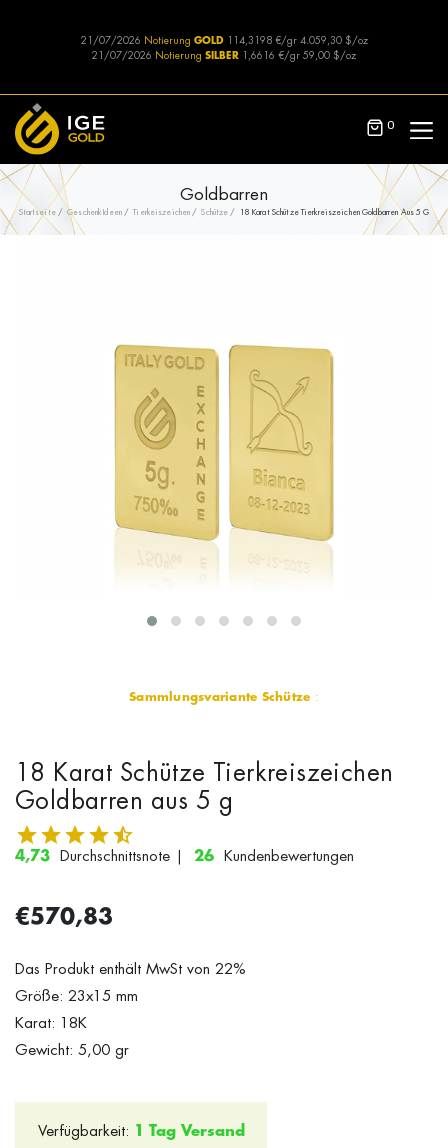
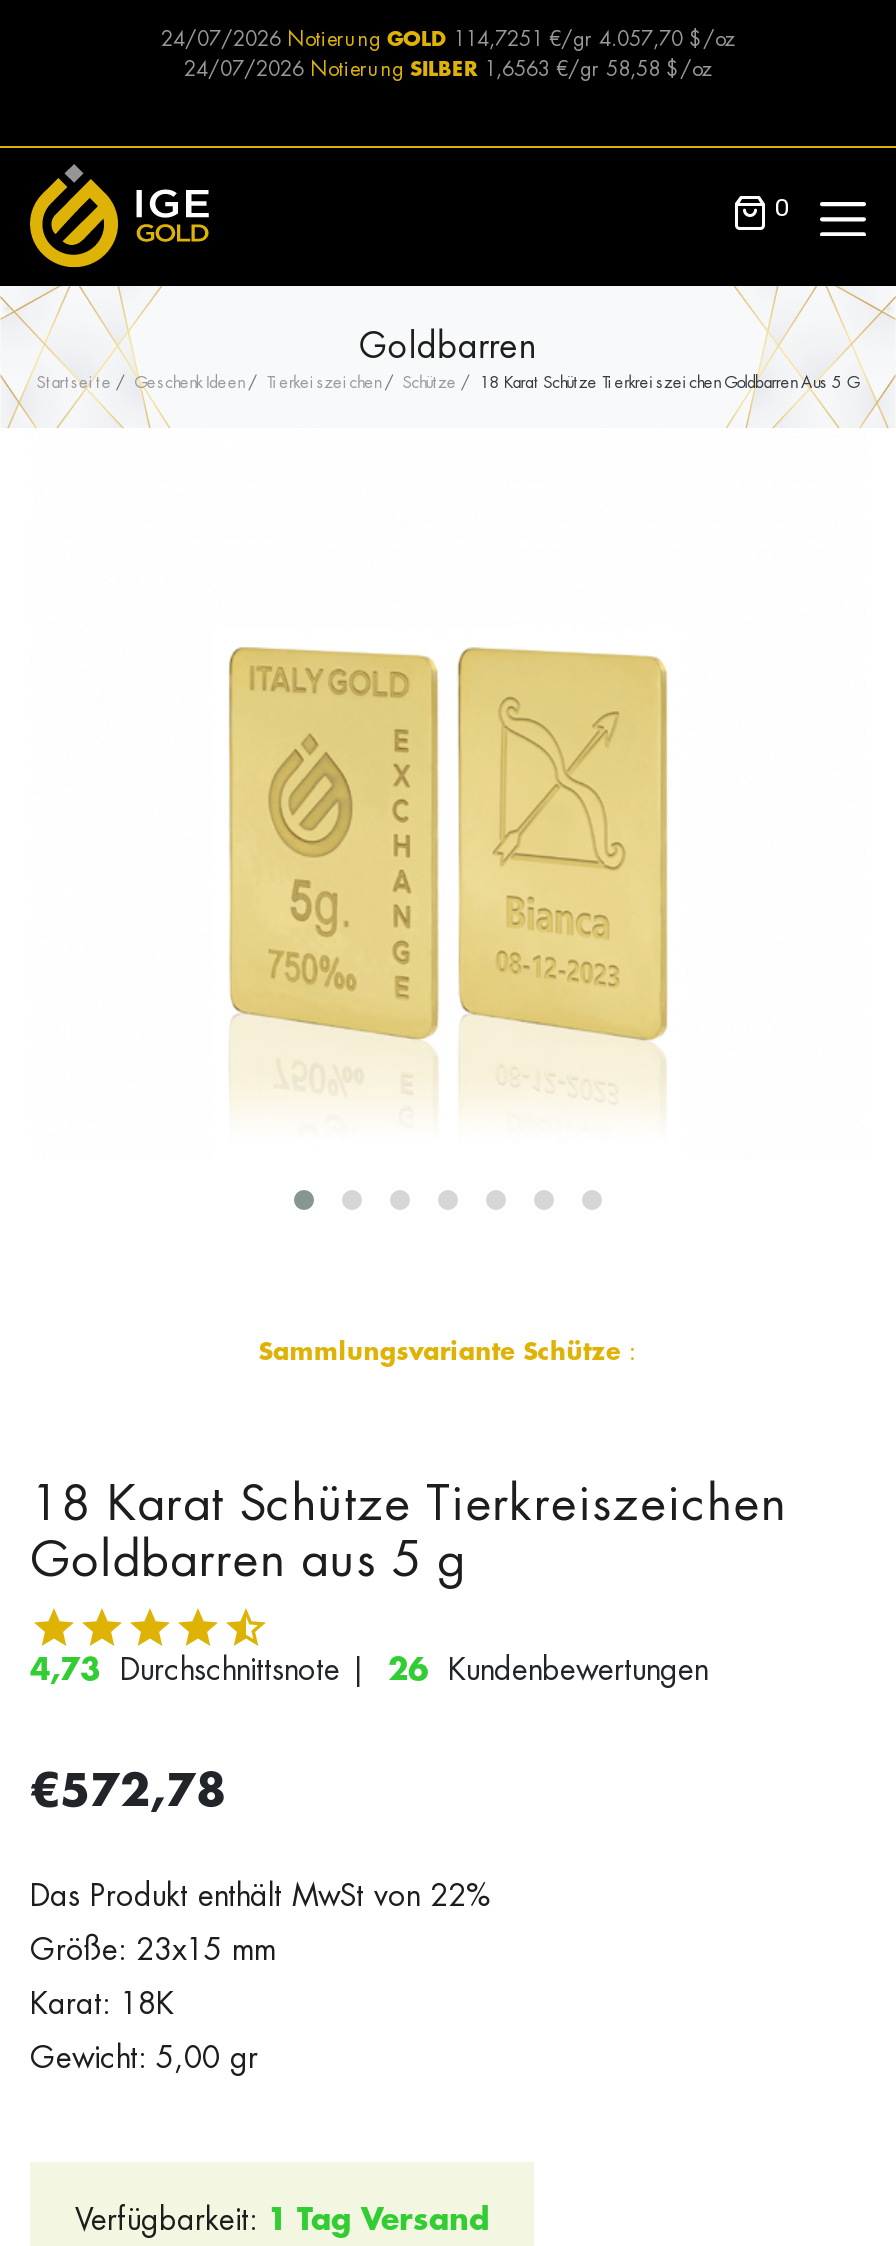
- 21/07/2026 Notierung GOLD 114,3198 €/gr 4.059,30 $/oz
+ 24/07/2026 Notierung GOLD 114,7251 €/gr 4.057,70 $/oz

- 21/07/2026 Notierung SILBER 1,6616 €/gr 59,00 $/oz
+ 24/07/2026 Notierung SILBER 1,6563 €/gr 58,58 $/oz

- €570,83
+ €572,78
